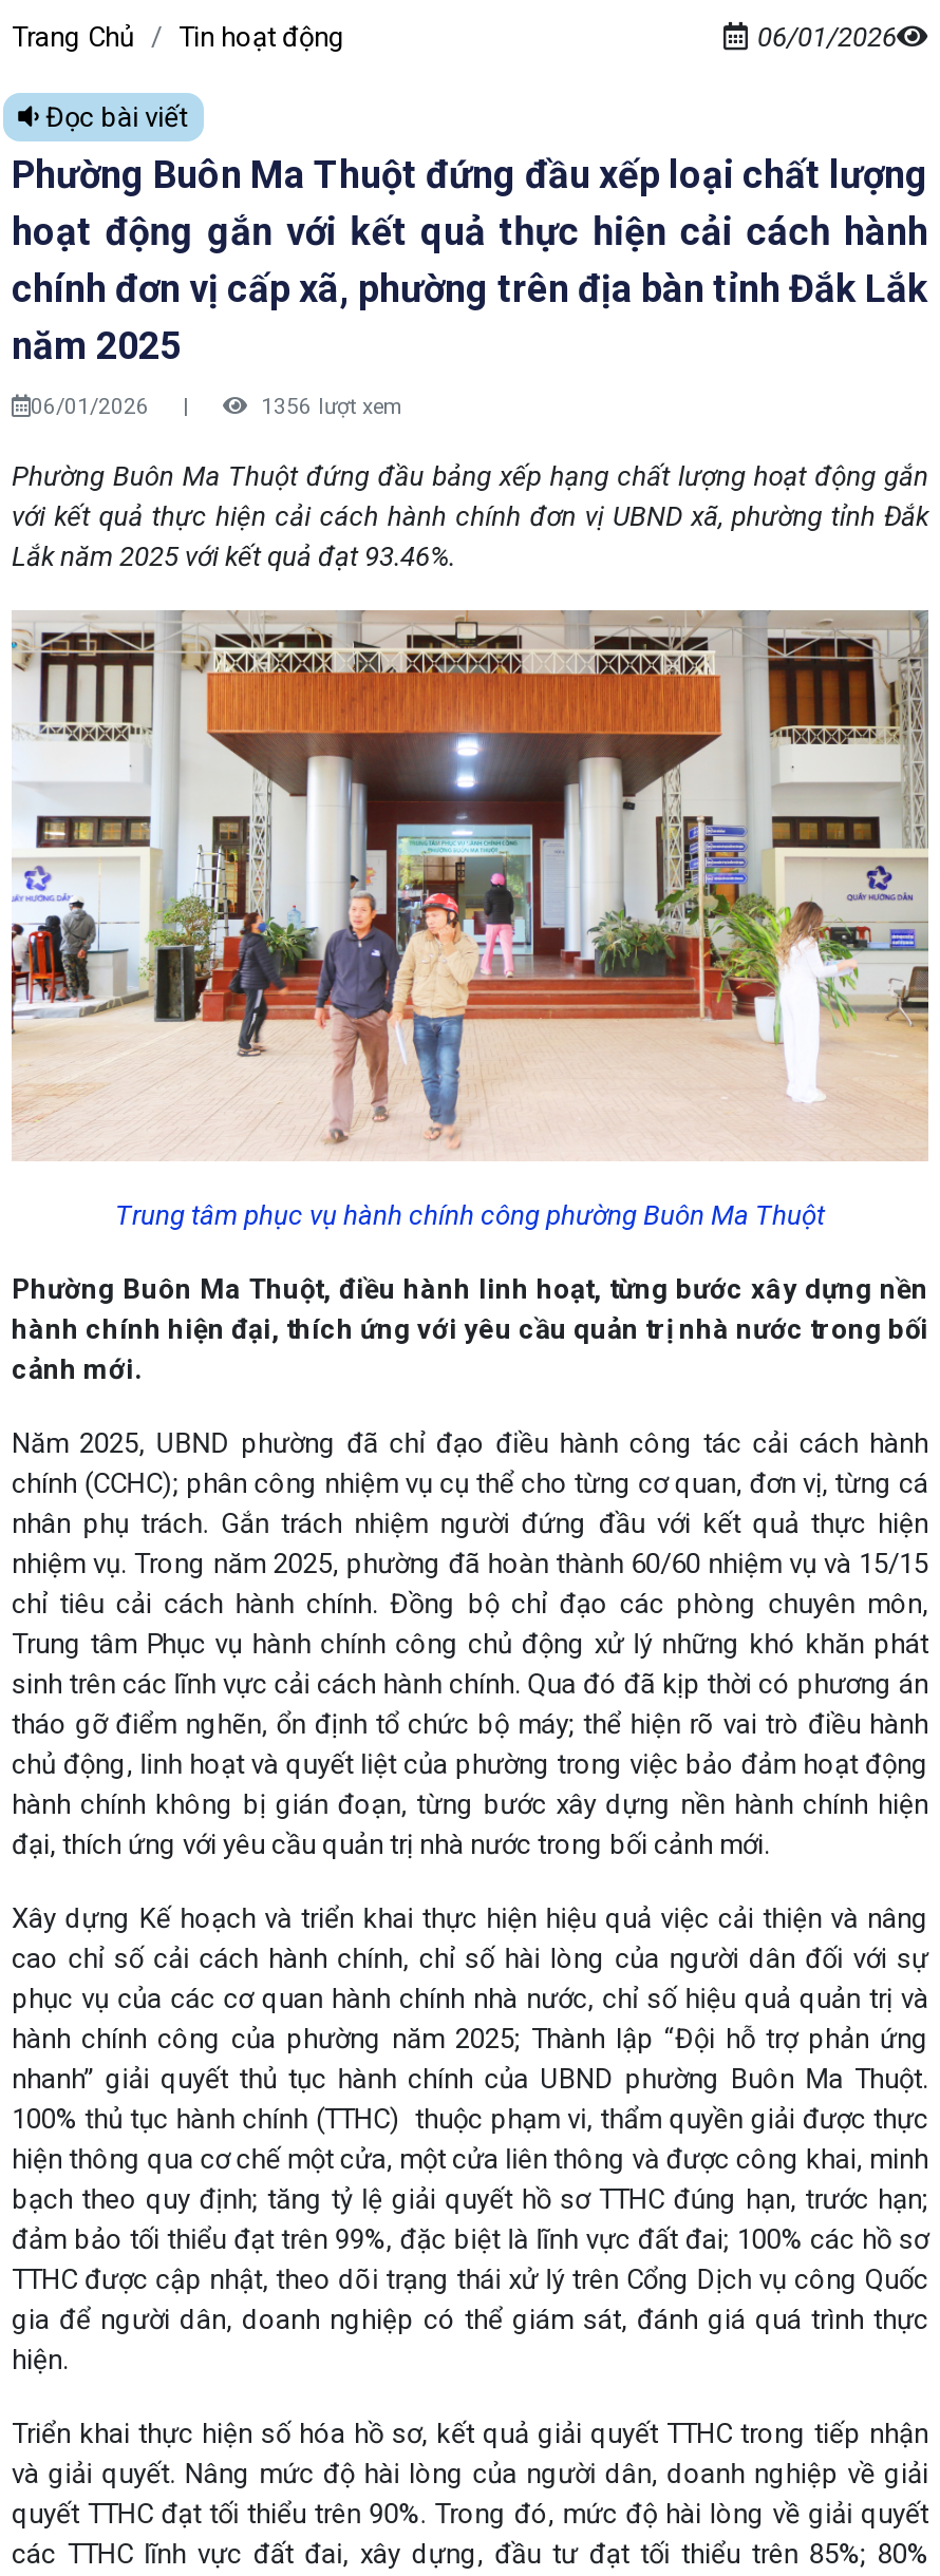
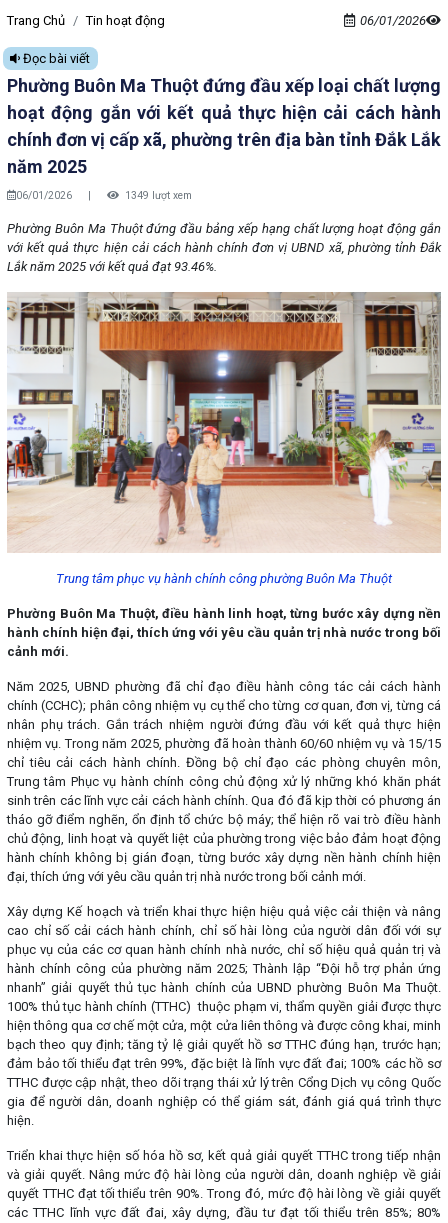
- 1356 lượt xem
+ 1349 lượt xem
